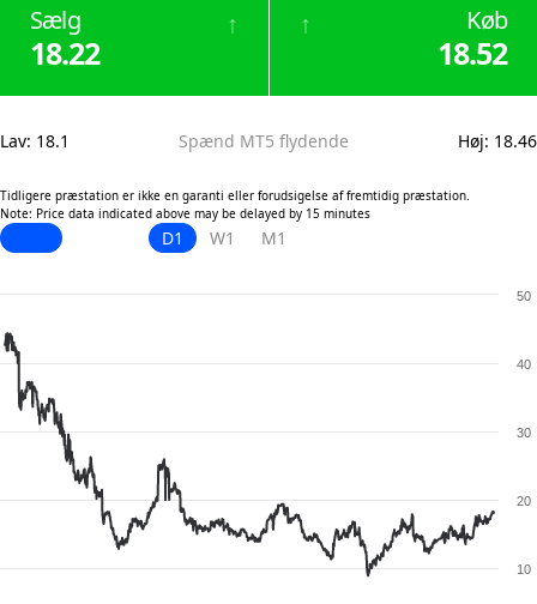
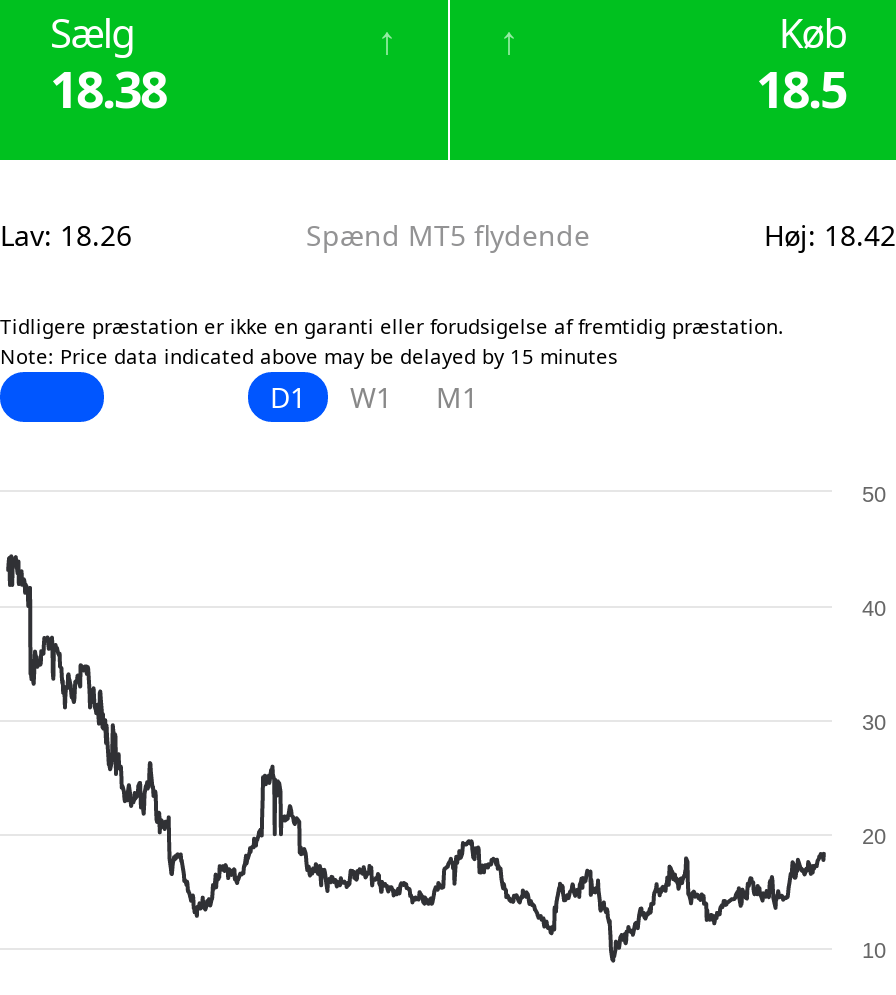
- 18.22
+ 18.38

- 18.52
+ 18.5

- Lav: 18.1
+ Lav: 18.26

- Høj: 18.46
+ Høj: 18.42
